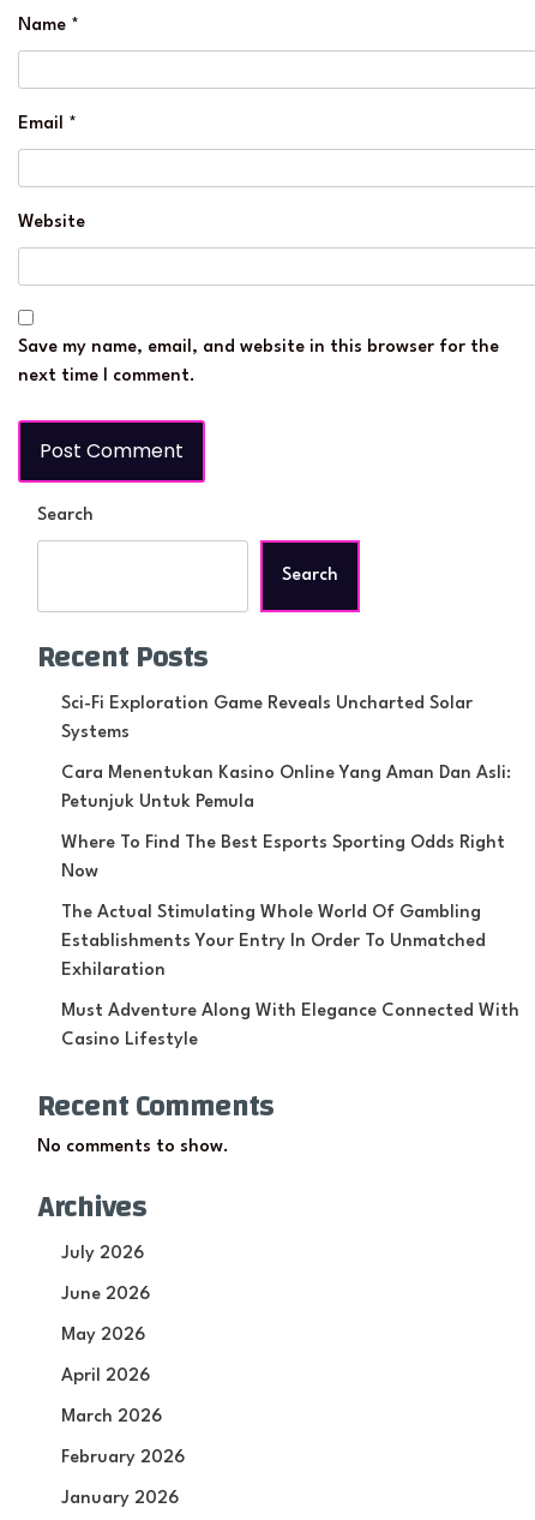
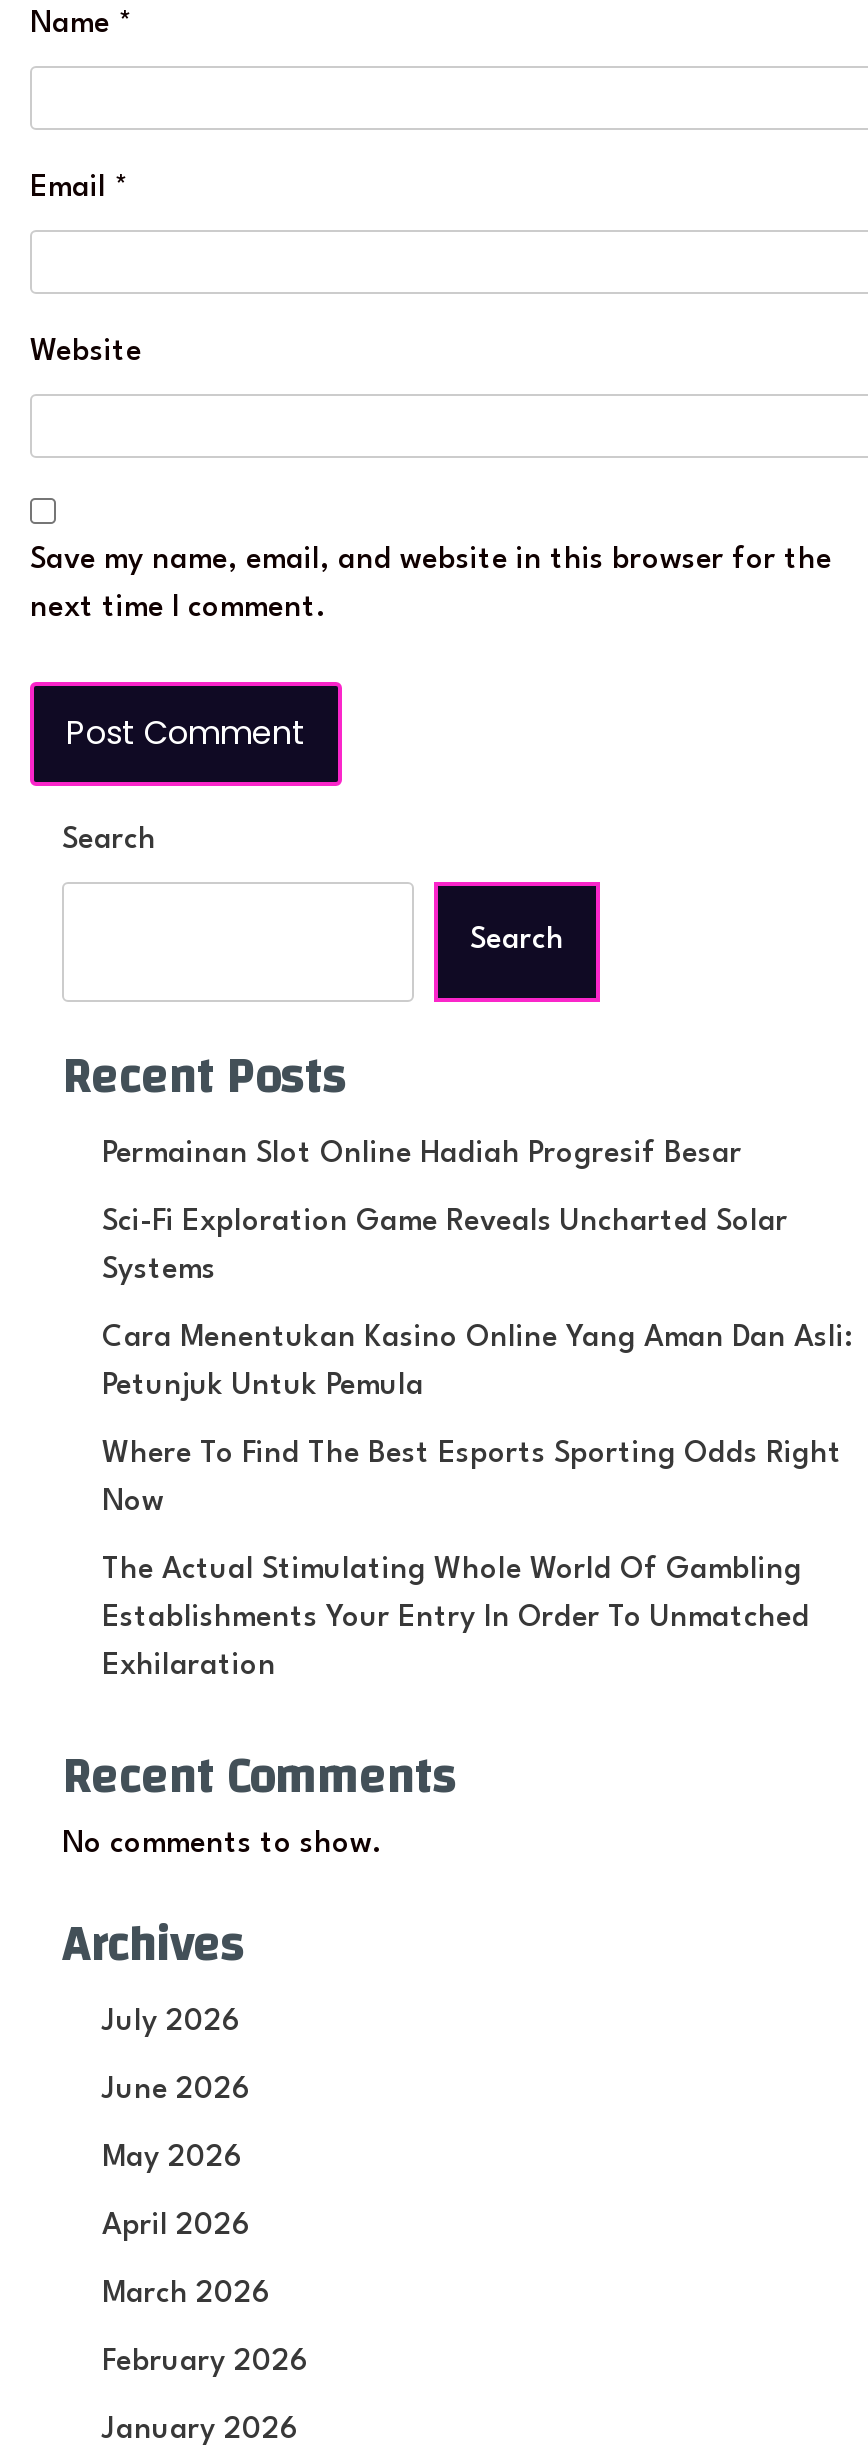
+ Permainan Slot Online Hadiah Progresif Besar

moved down: Sci-Fi Exploration Game Reveals Uncharted Solar | Systems | Cara Menentukan Kasino Online Yang Aman Dan Asli: | ... | Establishments Your Entry In Order To Unmatched | Exhilaration

- Must Adventure Along With Elegance Connected With
- Casino Lifestyle
